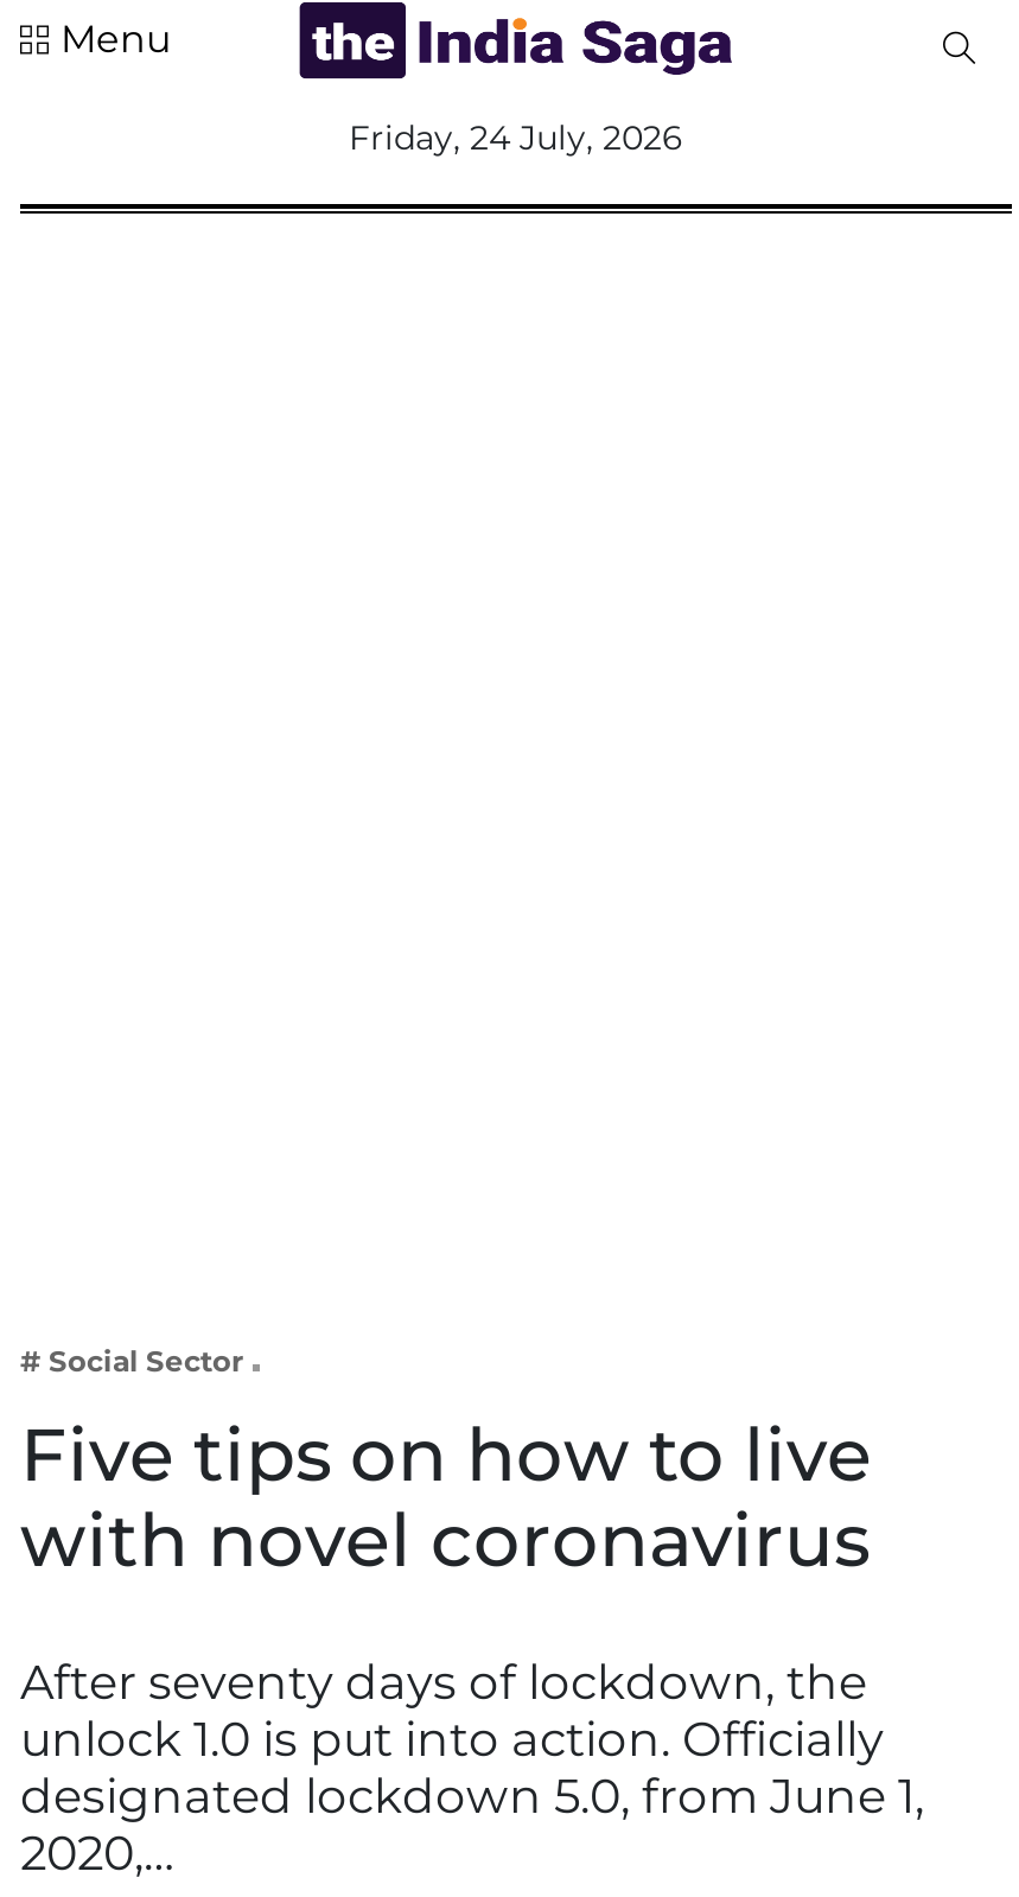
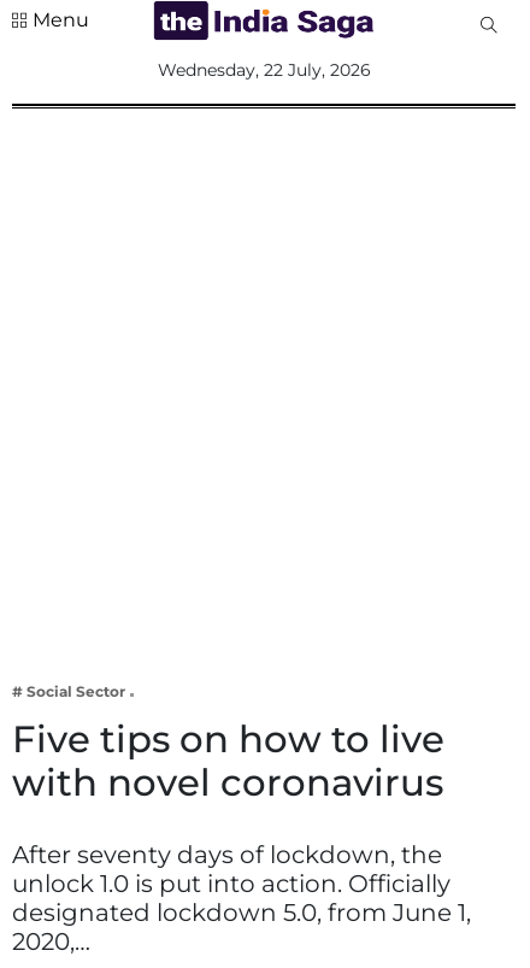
- Friday, 24 July, 2026
+ Wednesday, 22 July, 2026
